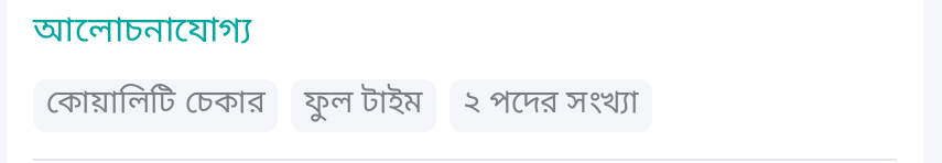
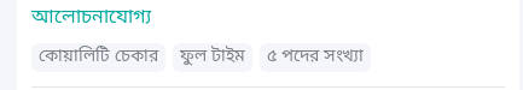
- কোয়ালিটি চেকার ফুল টাইম ২ পদের সংখ্যা
+ কোয়ালিটি চেকার ফুল টাইম ৫ পদের সংখ্যা
